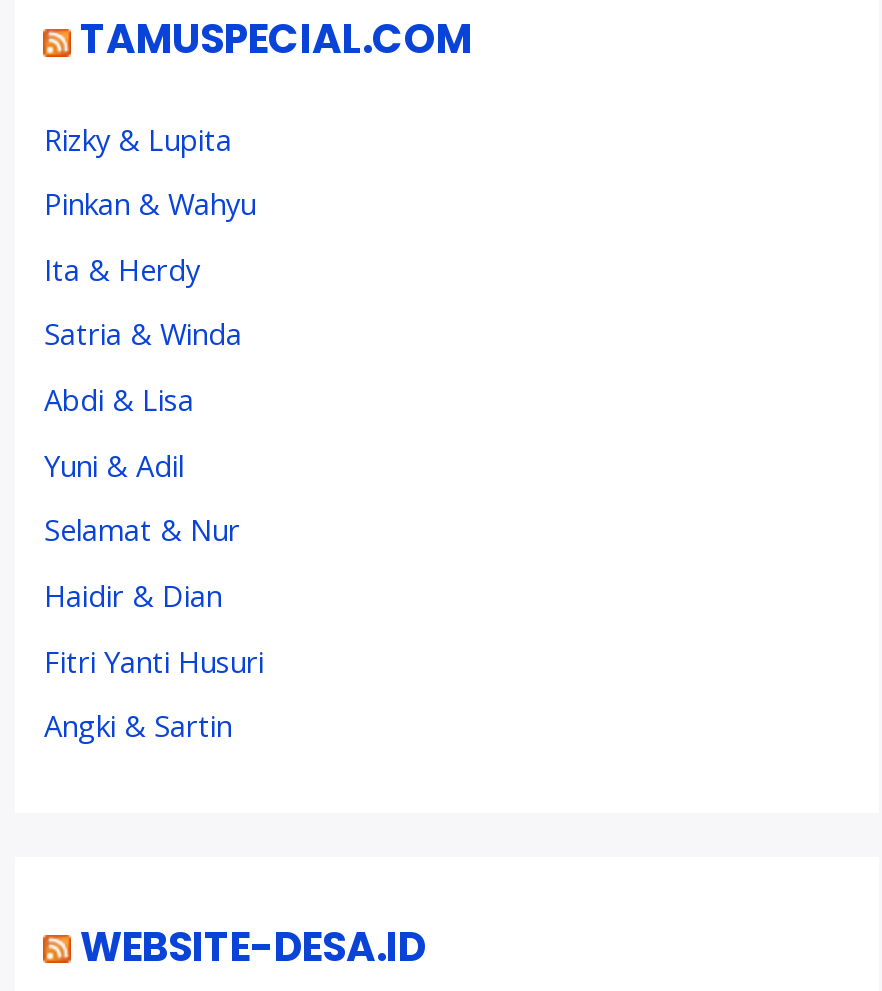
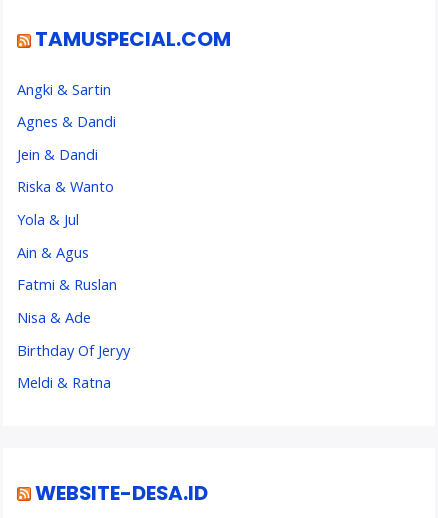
- Rizky & Lupita
- Pinkan & Wahyu
- Ita & Herdy
- Satria & Winda
- Abdi & Lisa
- Yuni & Adil
- Selamat & Nur
- Haidir & Dian
- Fitri Yanti Husuri

moved up: Angki & Sartin

+ Agnes & Dandi
+ Jein & Dandi
+ Riska & Wanto
+ Yola & Jul
+ Ain & Agus
+ Fatmi & Ruslan
+ Nisa & Ade
+ Birthday Of Jeryy
+ Meldi & Ratna
